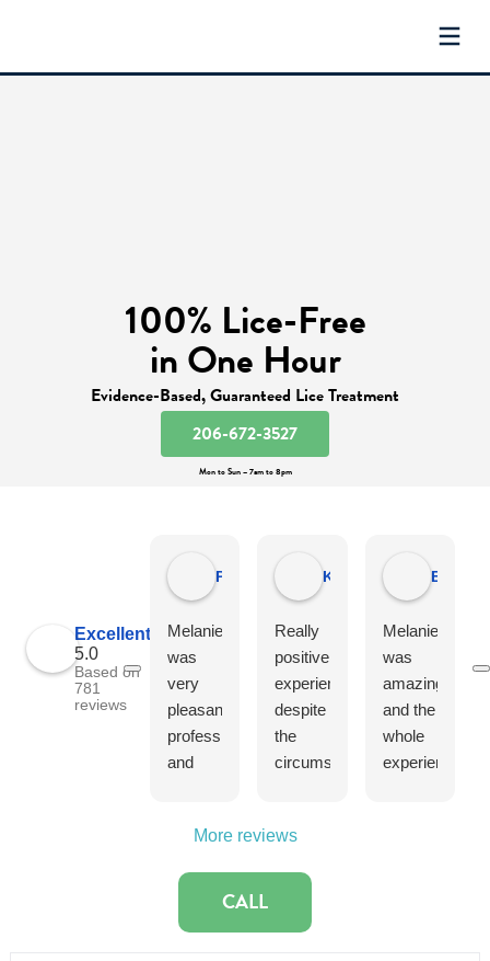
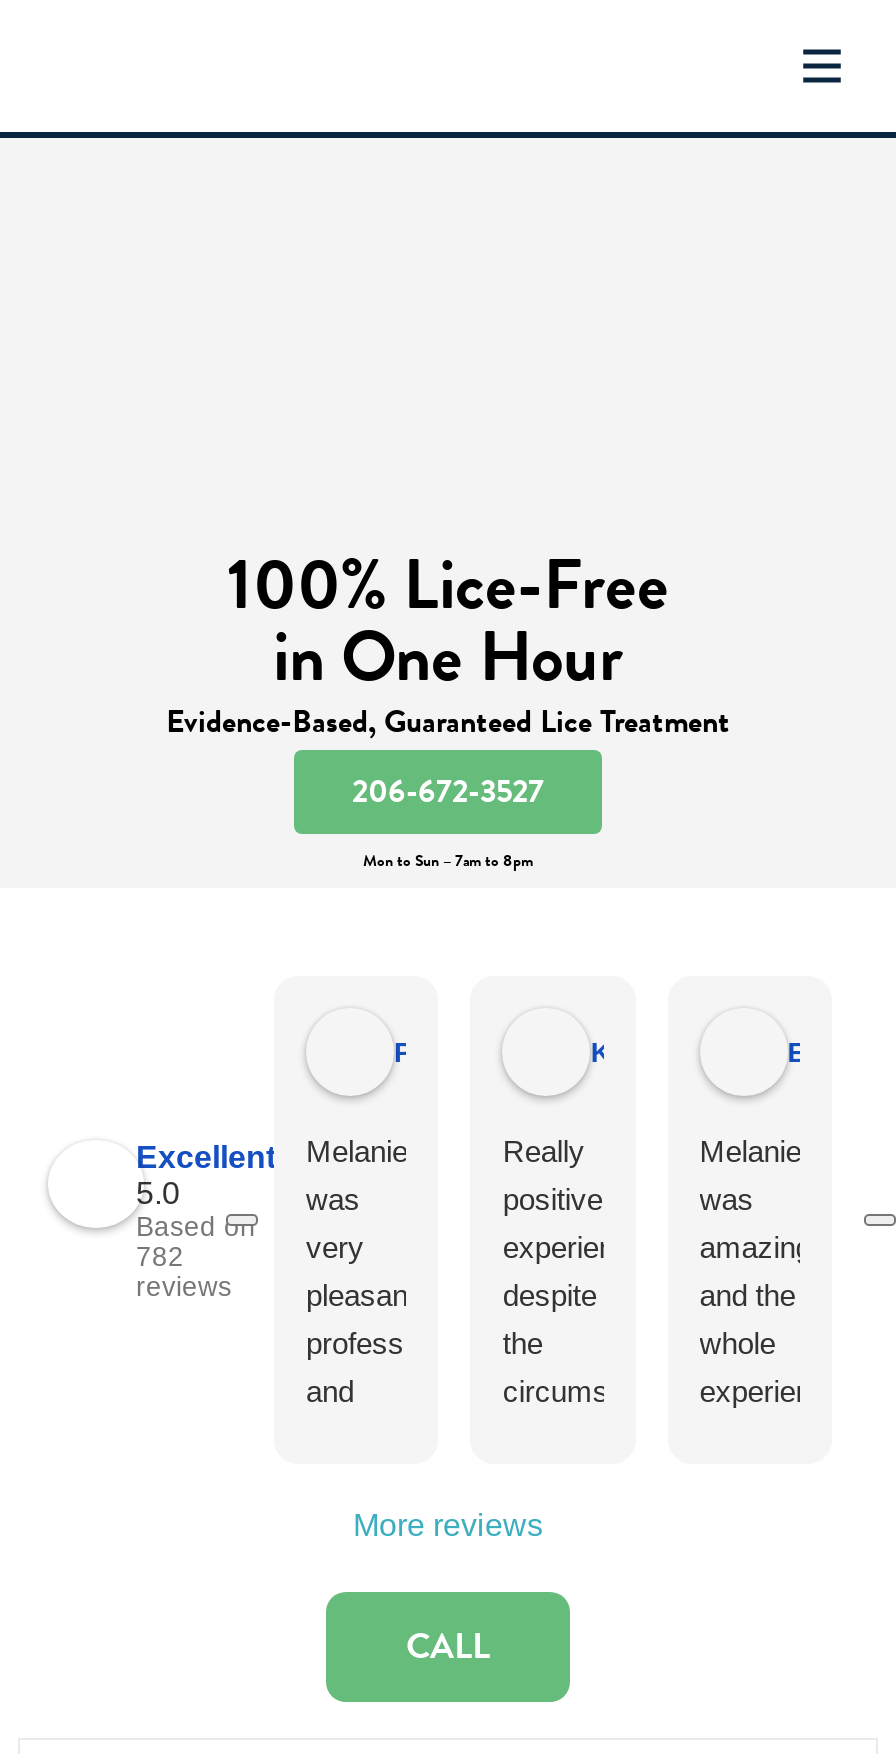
- 781
+ 782
